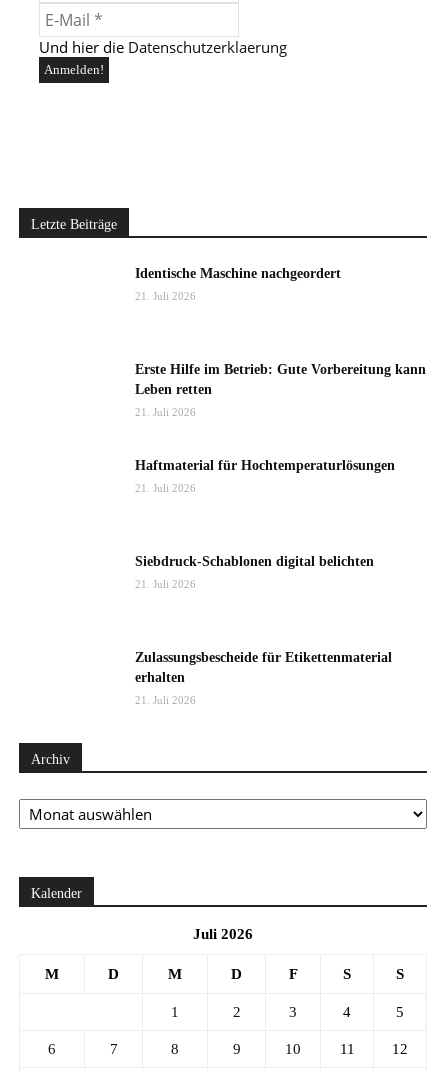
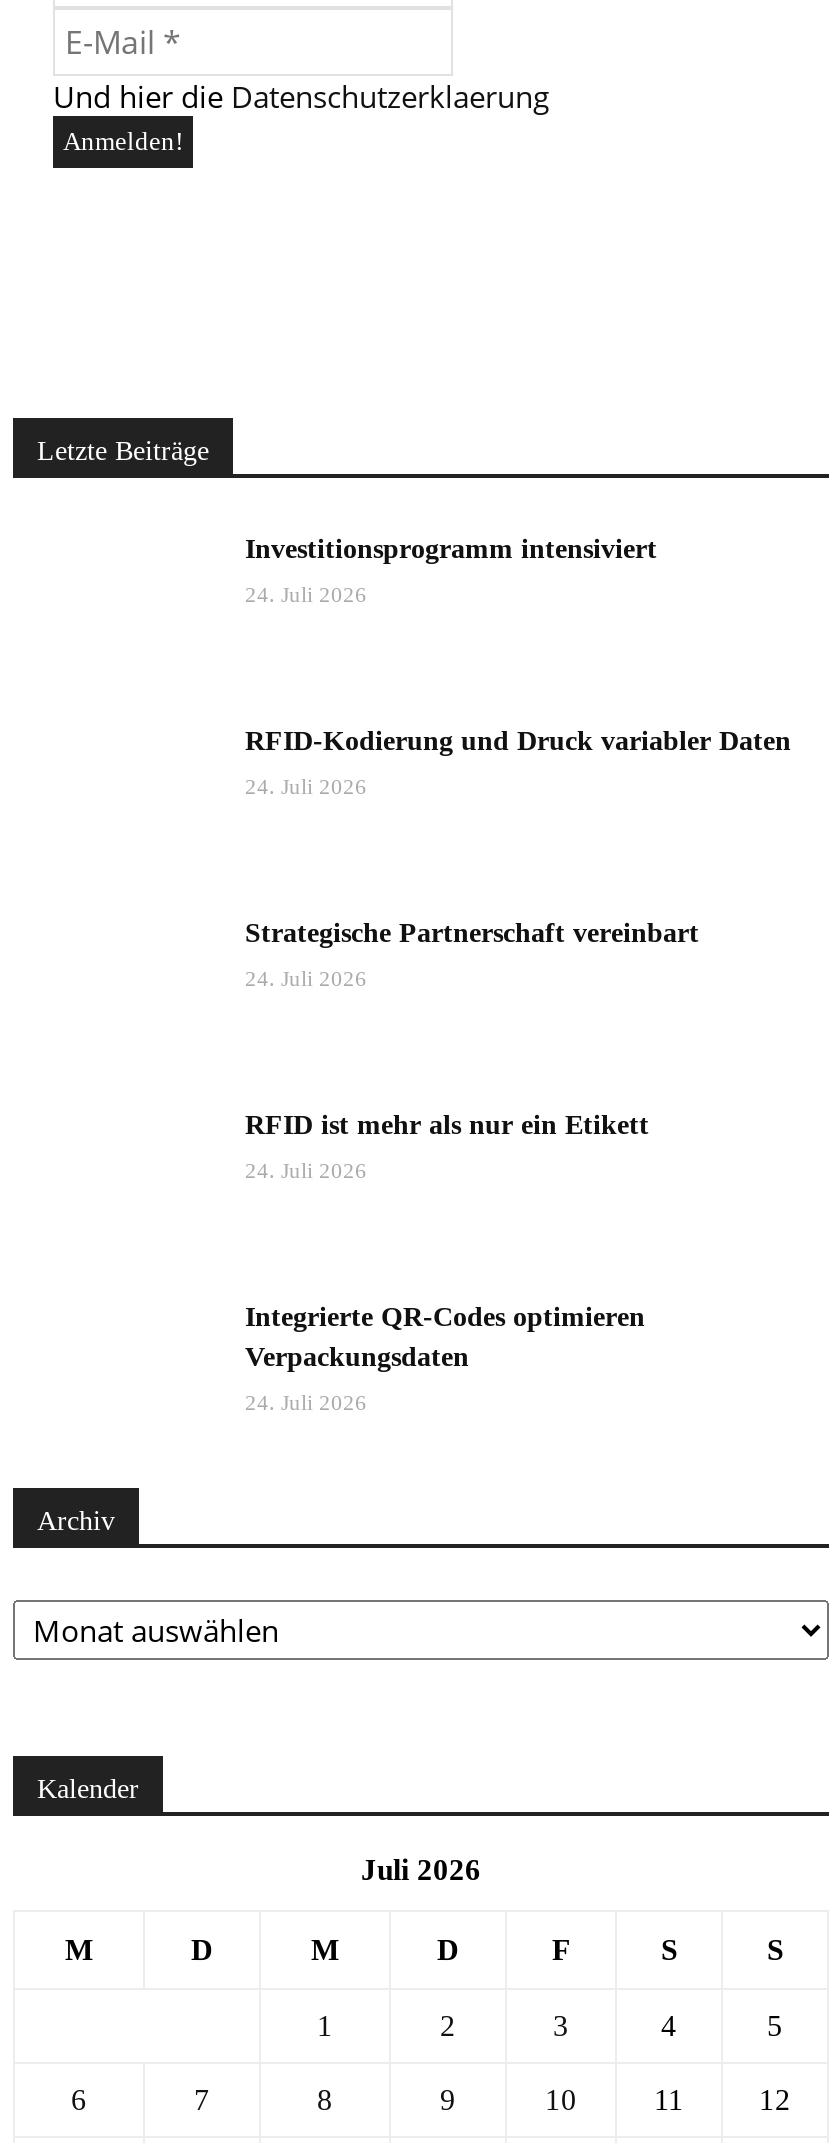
- Identische Maschine nachgeordert
+ Investitionsprogramm intensiviert

- 21. Juli 2026
+ 24. Juli 2026

- Erste Hilfe im Betrieb: Gute Vorbereitung kann
- Leben retten
+ RFID-Kodierung und Druck variabler Daten

- 21. Juli 2026
+ 24. Juli 2026

- Haftmaterial für Hochtemperaturlösungen
+ Strategische Partnerschaft vereinbart

- 21. Juli 2026
+ 24. Juli 2026

- Siebdruck-Schablonen digital belichten
+ RFID ist mehr als nur ein Etikett

- 21. Juli 2026
+ 24. Juli 2026

- Zulassungsbescheide für Etikettenmaterial
- erhalten
+ Integrierte QR-Codes optimieren
+ Verpackungsdaten

- 21. Juli 2026
+ 24. Juli 2026
